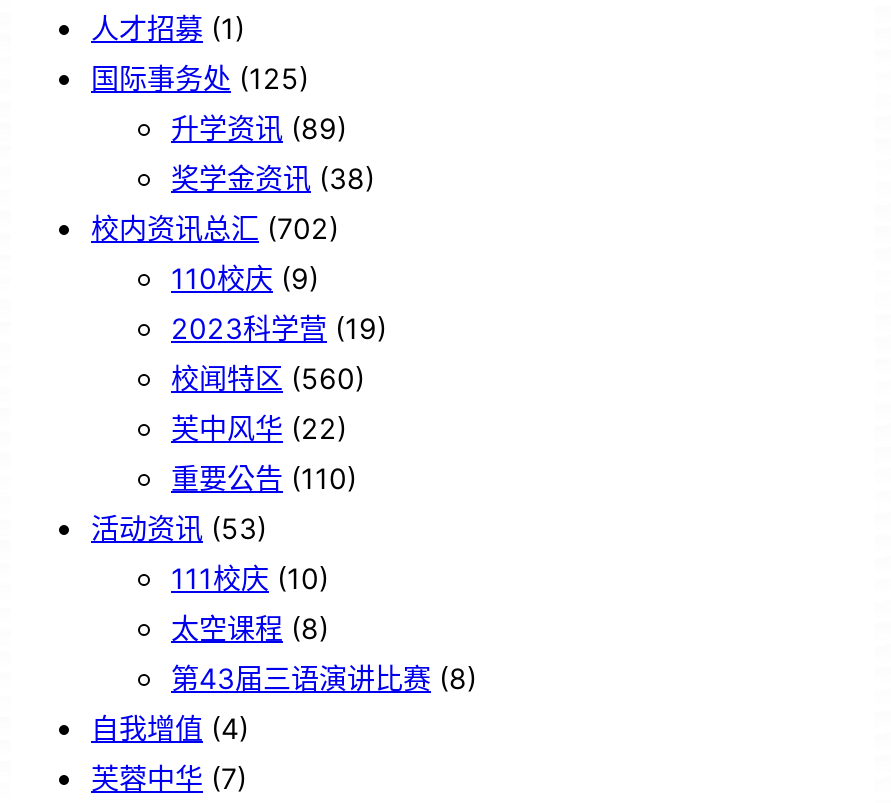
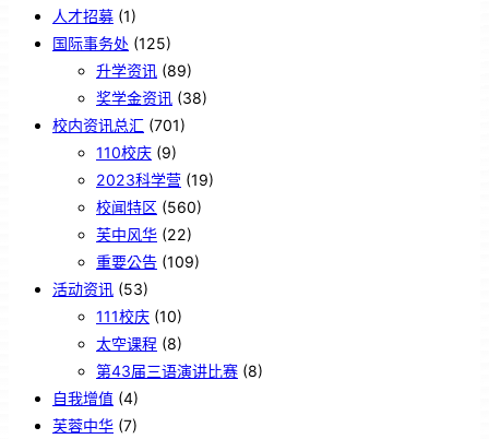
- 校内资讯总汇(702)
+ 校内资讯总汇(701)

- 重要公告(110)
+ 重要公告(109)
